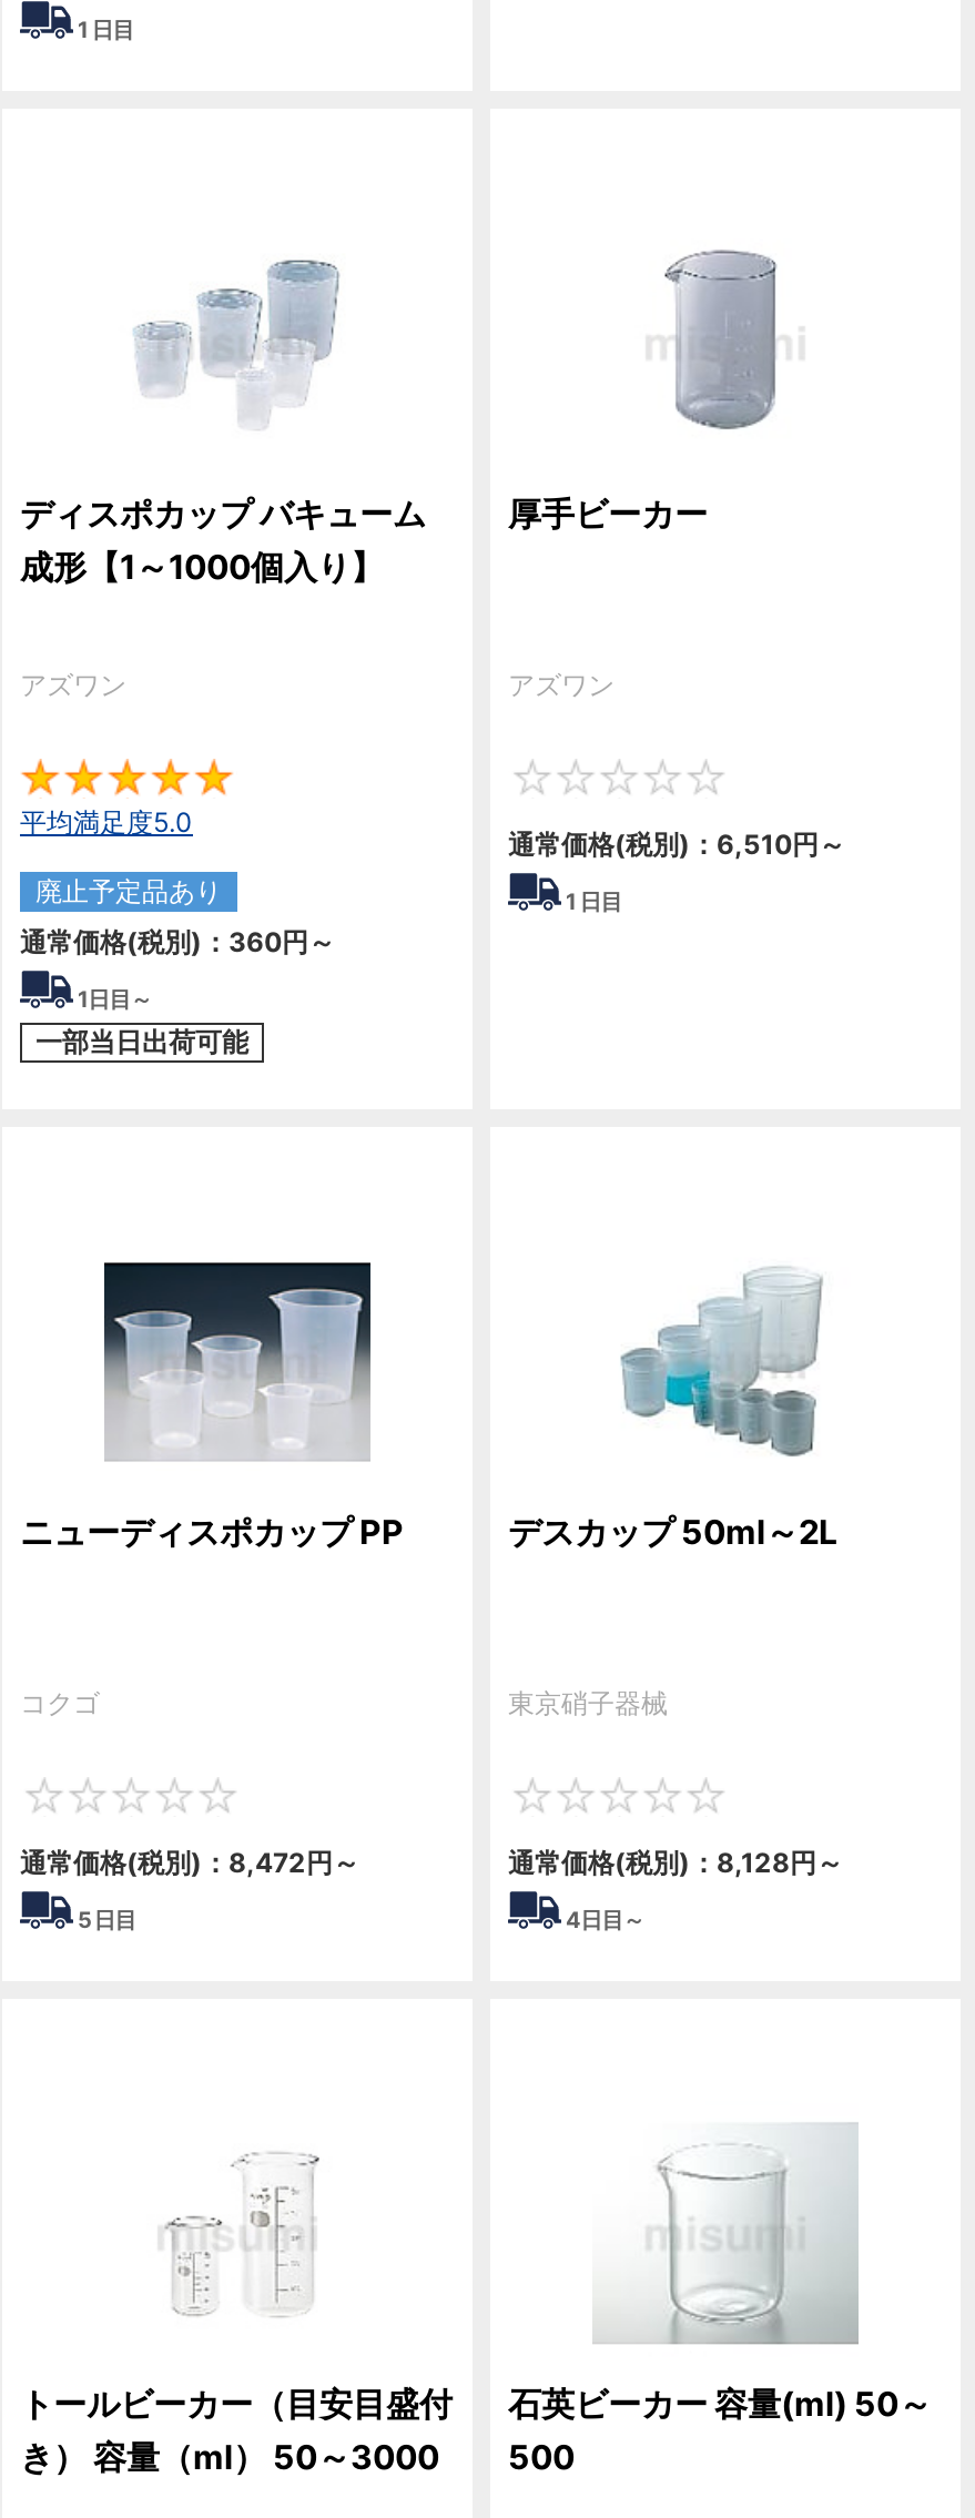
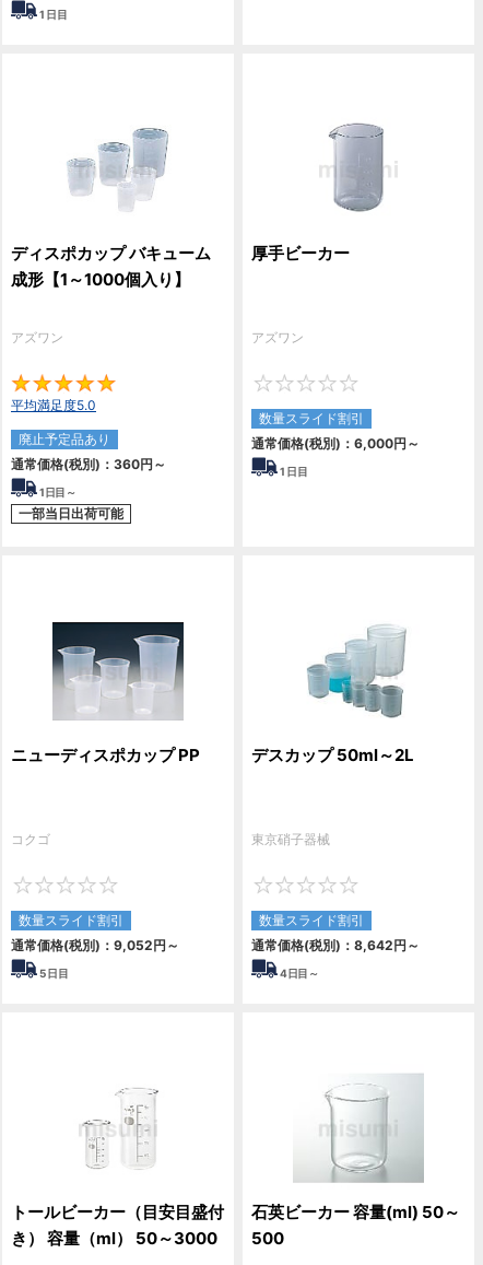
- 通常価格(税別)：6,510円～
+ 数量スライド割引
+ 通常価格(税別)：6,000円～

- 通常価格(税別)：8,472円～
+ 数量スライド割引
+ 通常価格(税別)：9,052円～

- 通常価格(税別)：8,128円～
+ 数量スライド割引
+ 通常価格(税別)：8,642円～
